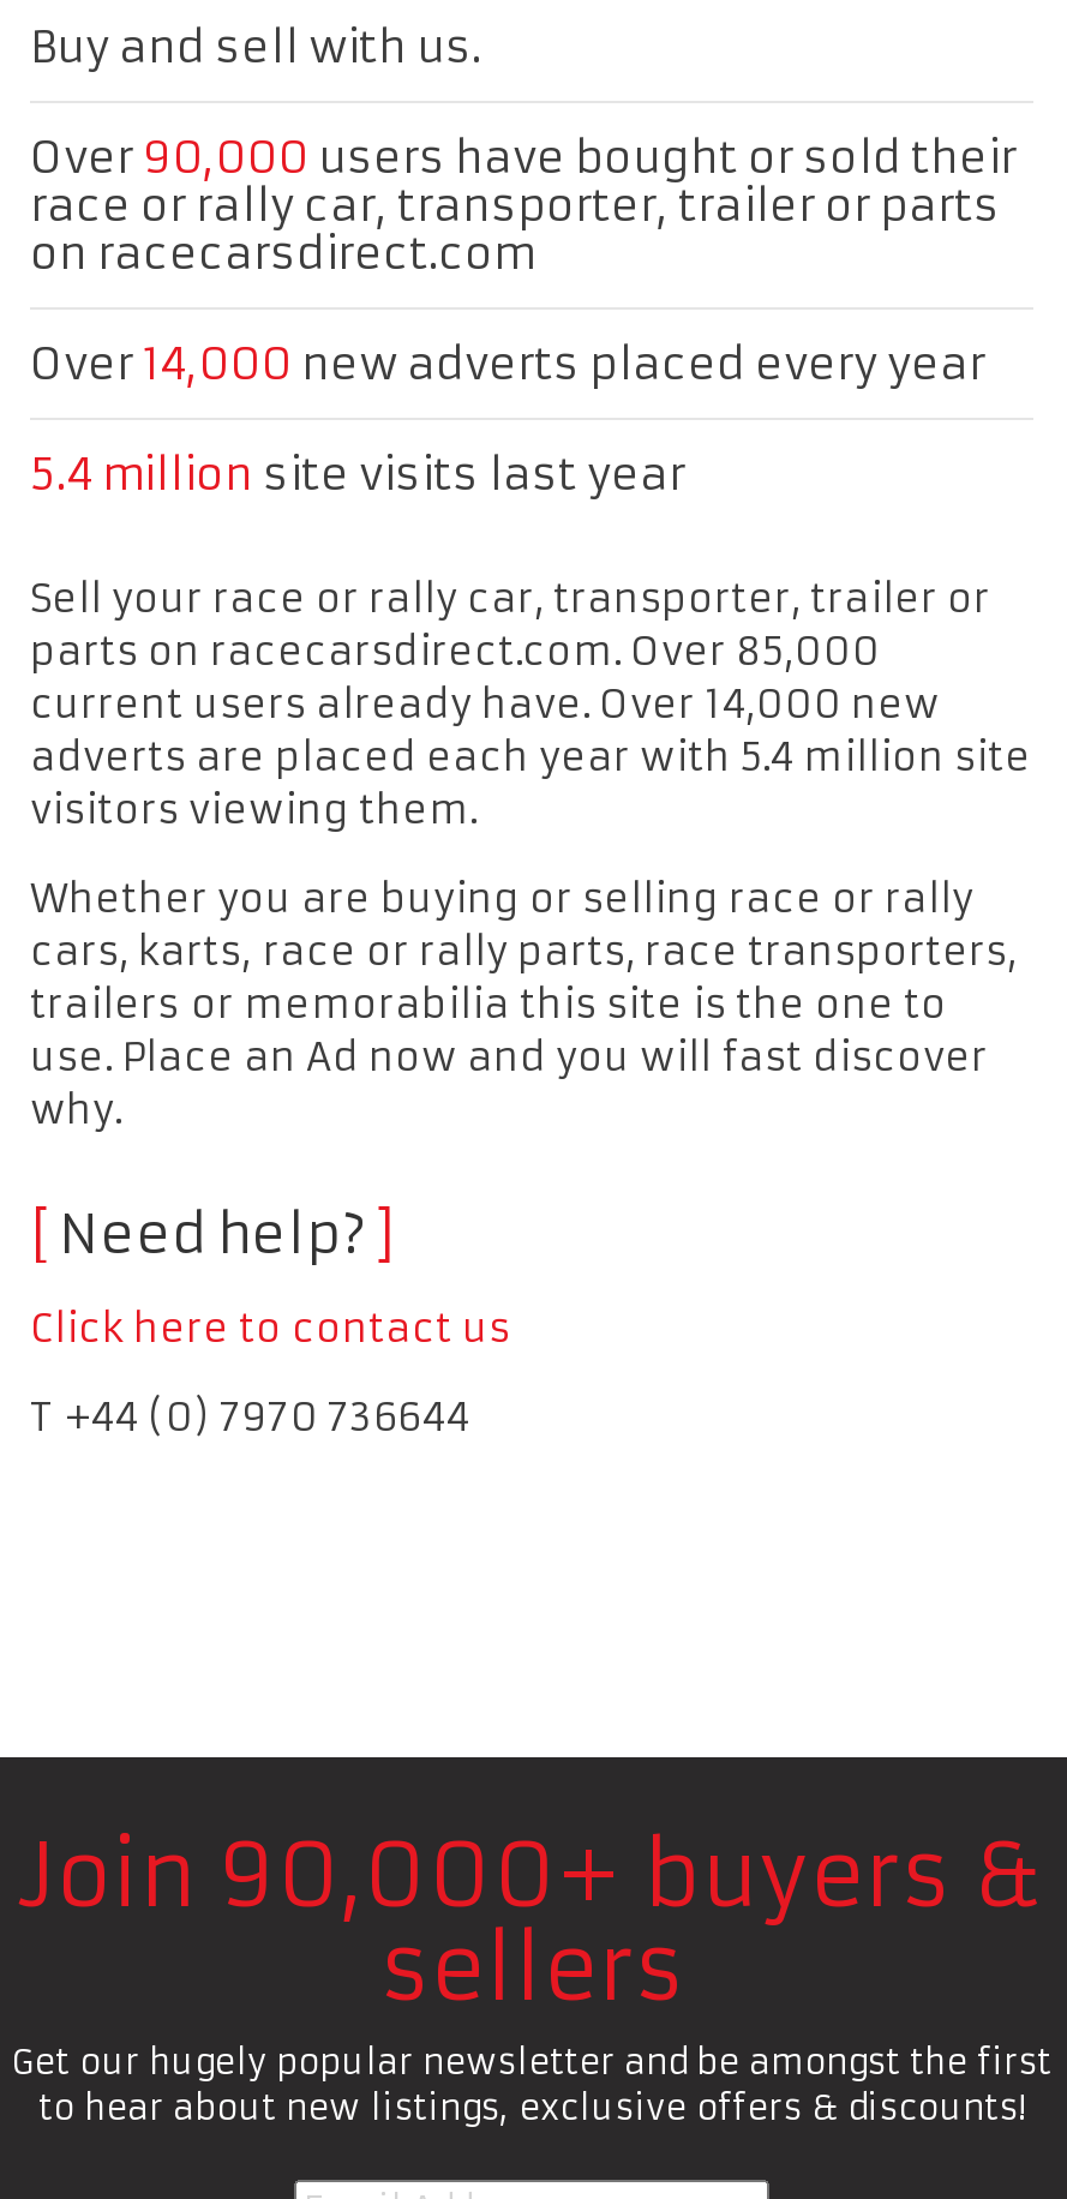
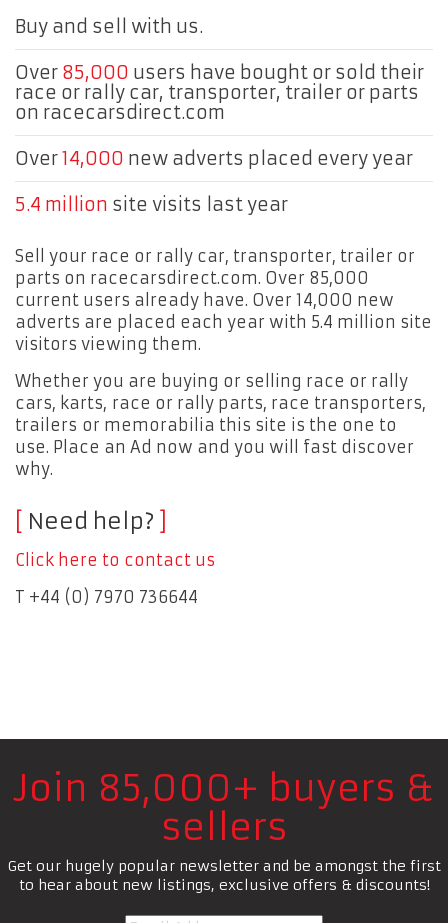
- Over 90,000 users have bought or sold their
+ Over 85,000 users have bought or sold their

- Join 90,000+ buyers &
+ Join 85,000+ buyers &
